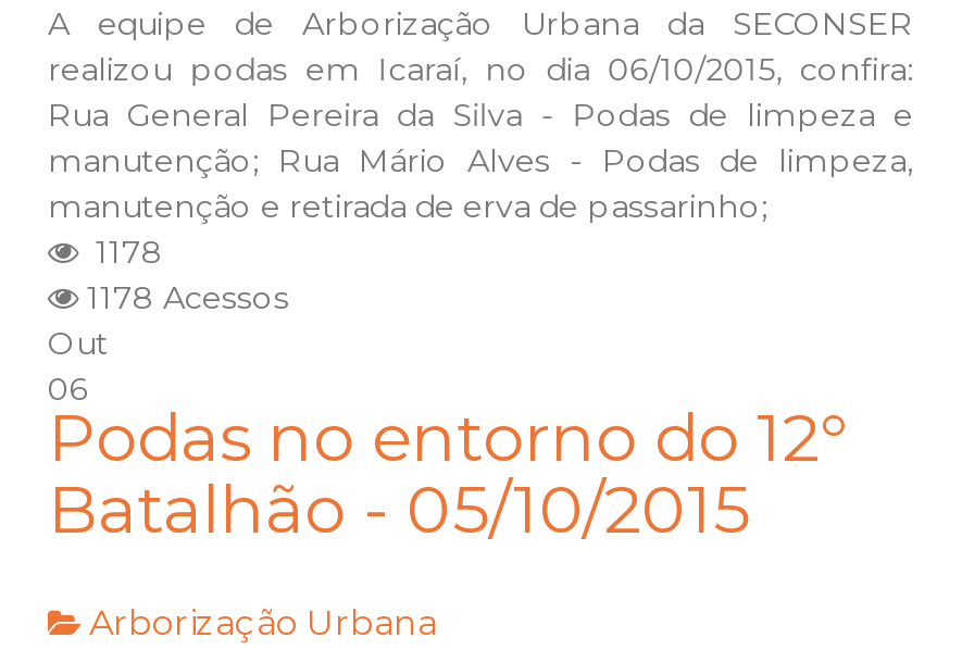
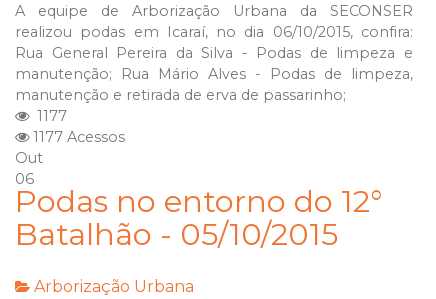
- 1178
+ 1177

- 1178 Acessos
+ 1177 Acessos
